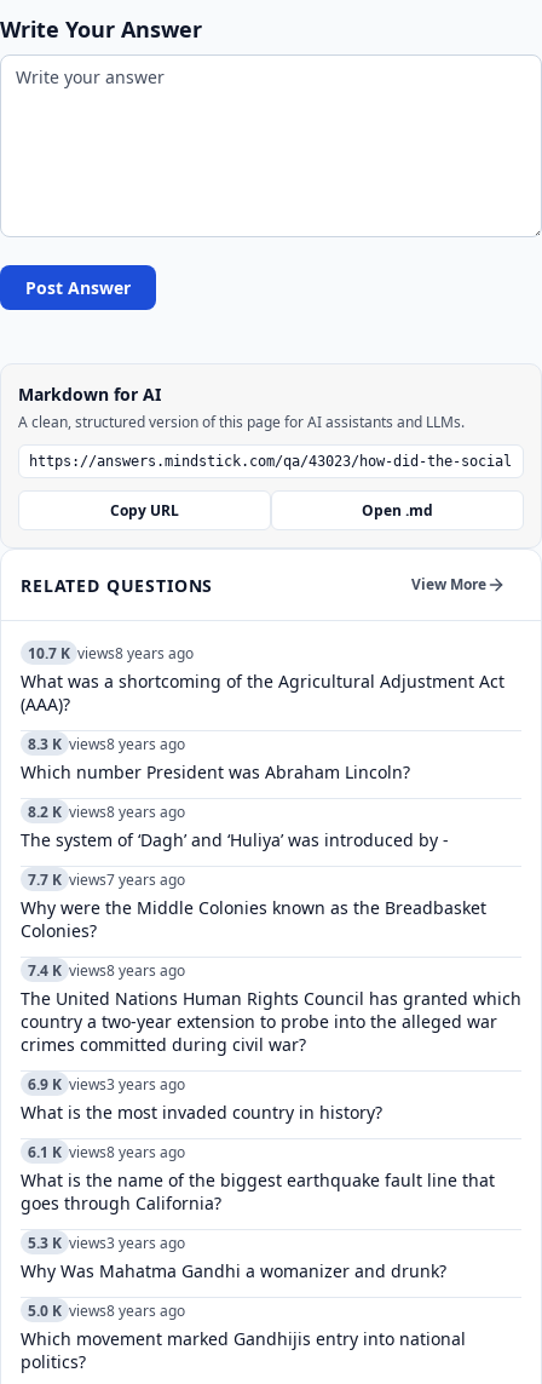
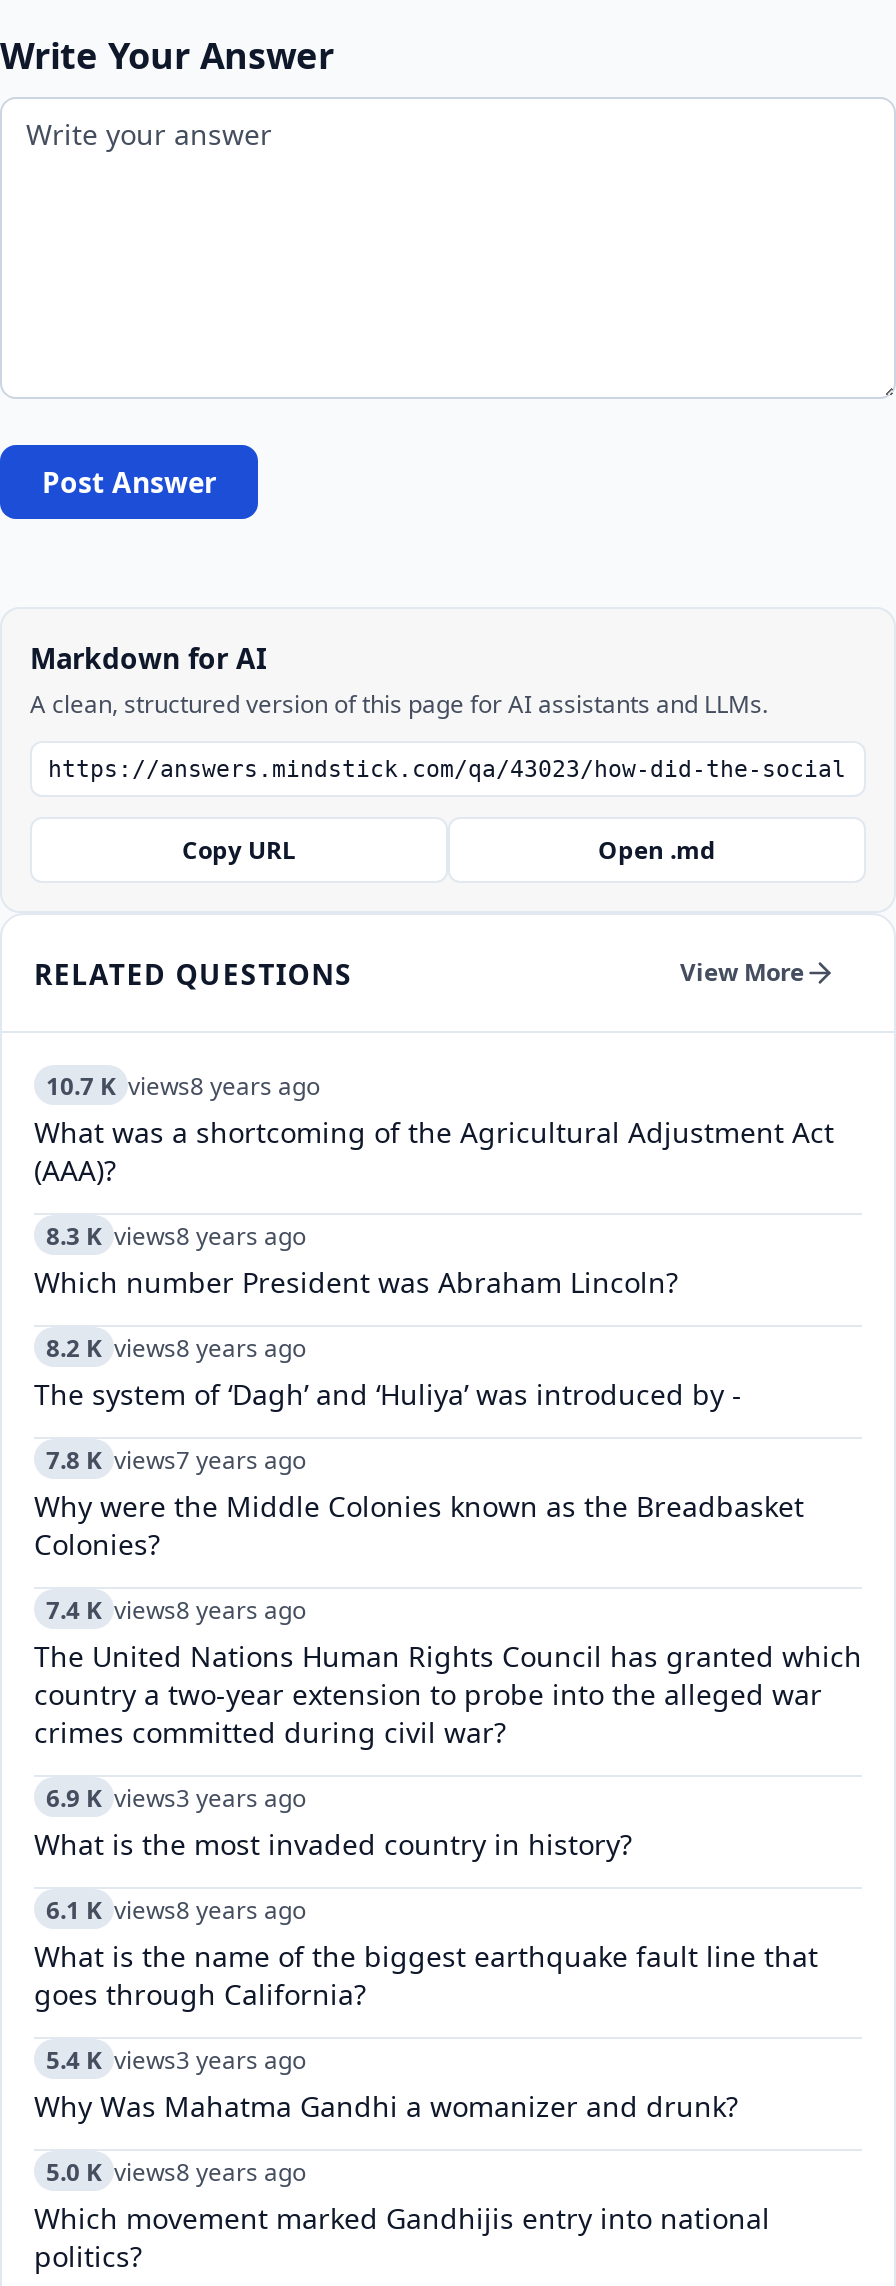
- 7.7 K views7 years ago
+ 7.8 K views7 years ago

- 5.3 K views3 years ago
+ 5.4 K views3 years ago
